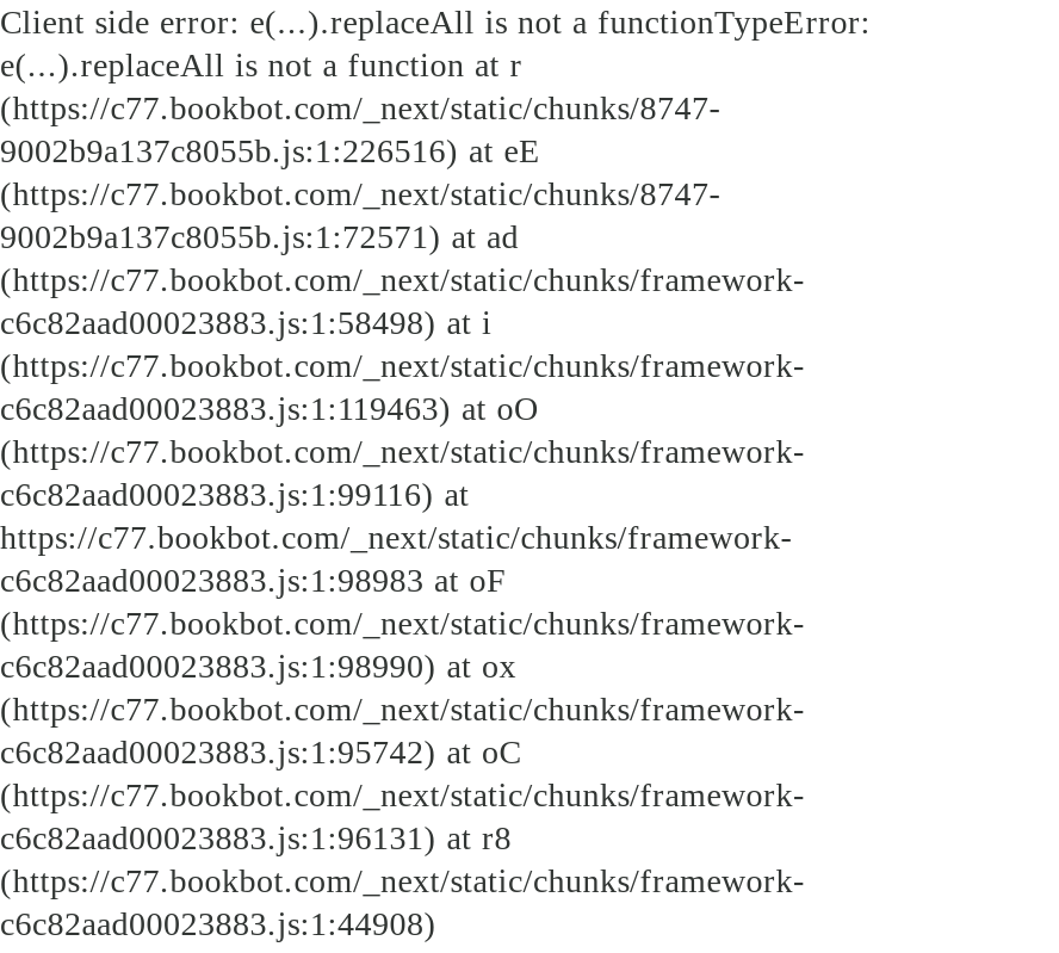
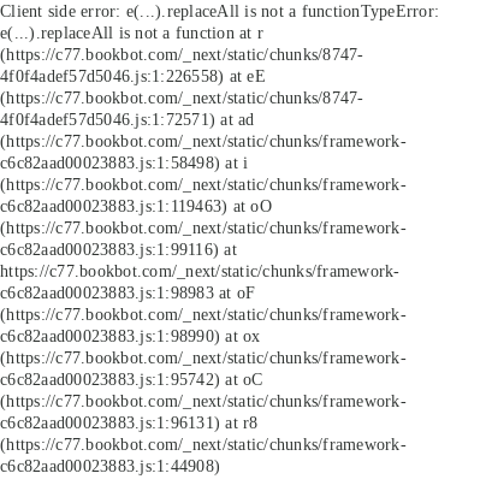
- 9002b9a137c8055b.js:1:226516) at eE
+ 4f0f4adef57d5046.js:1:226558) at eE

- 9002b9a137c8055b.js:1:72571) at ad
+ 4f0f4adef57d5046.js:1:72571) at ad
